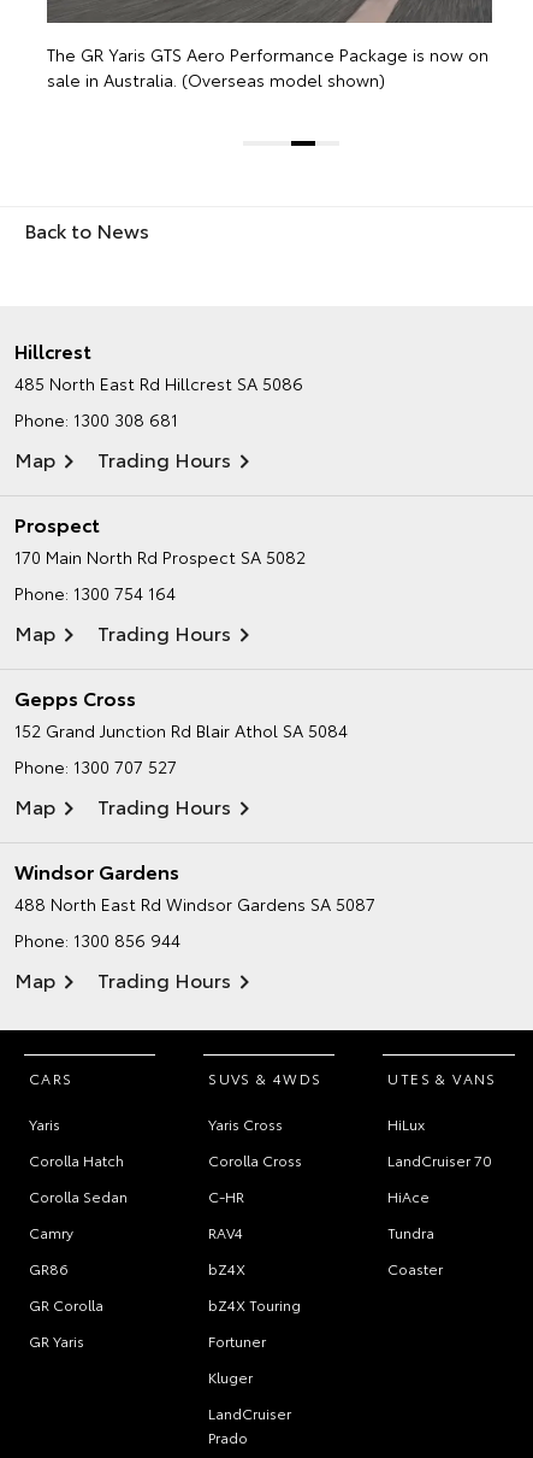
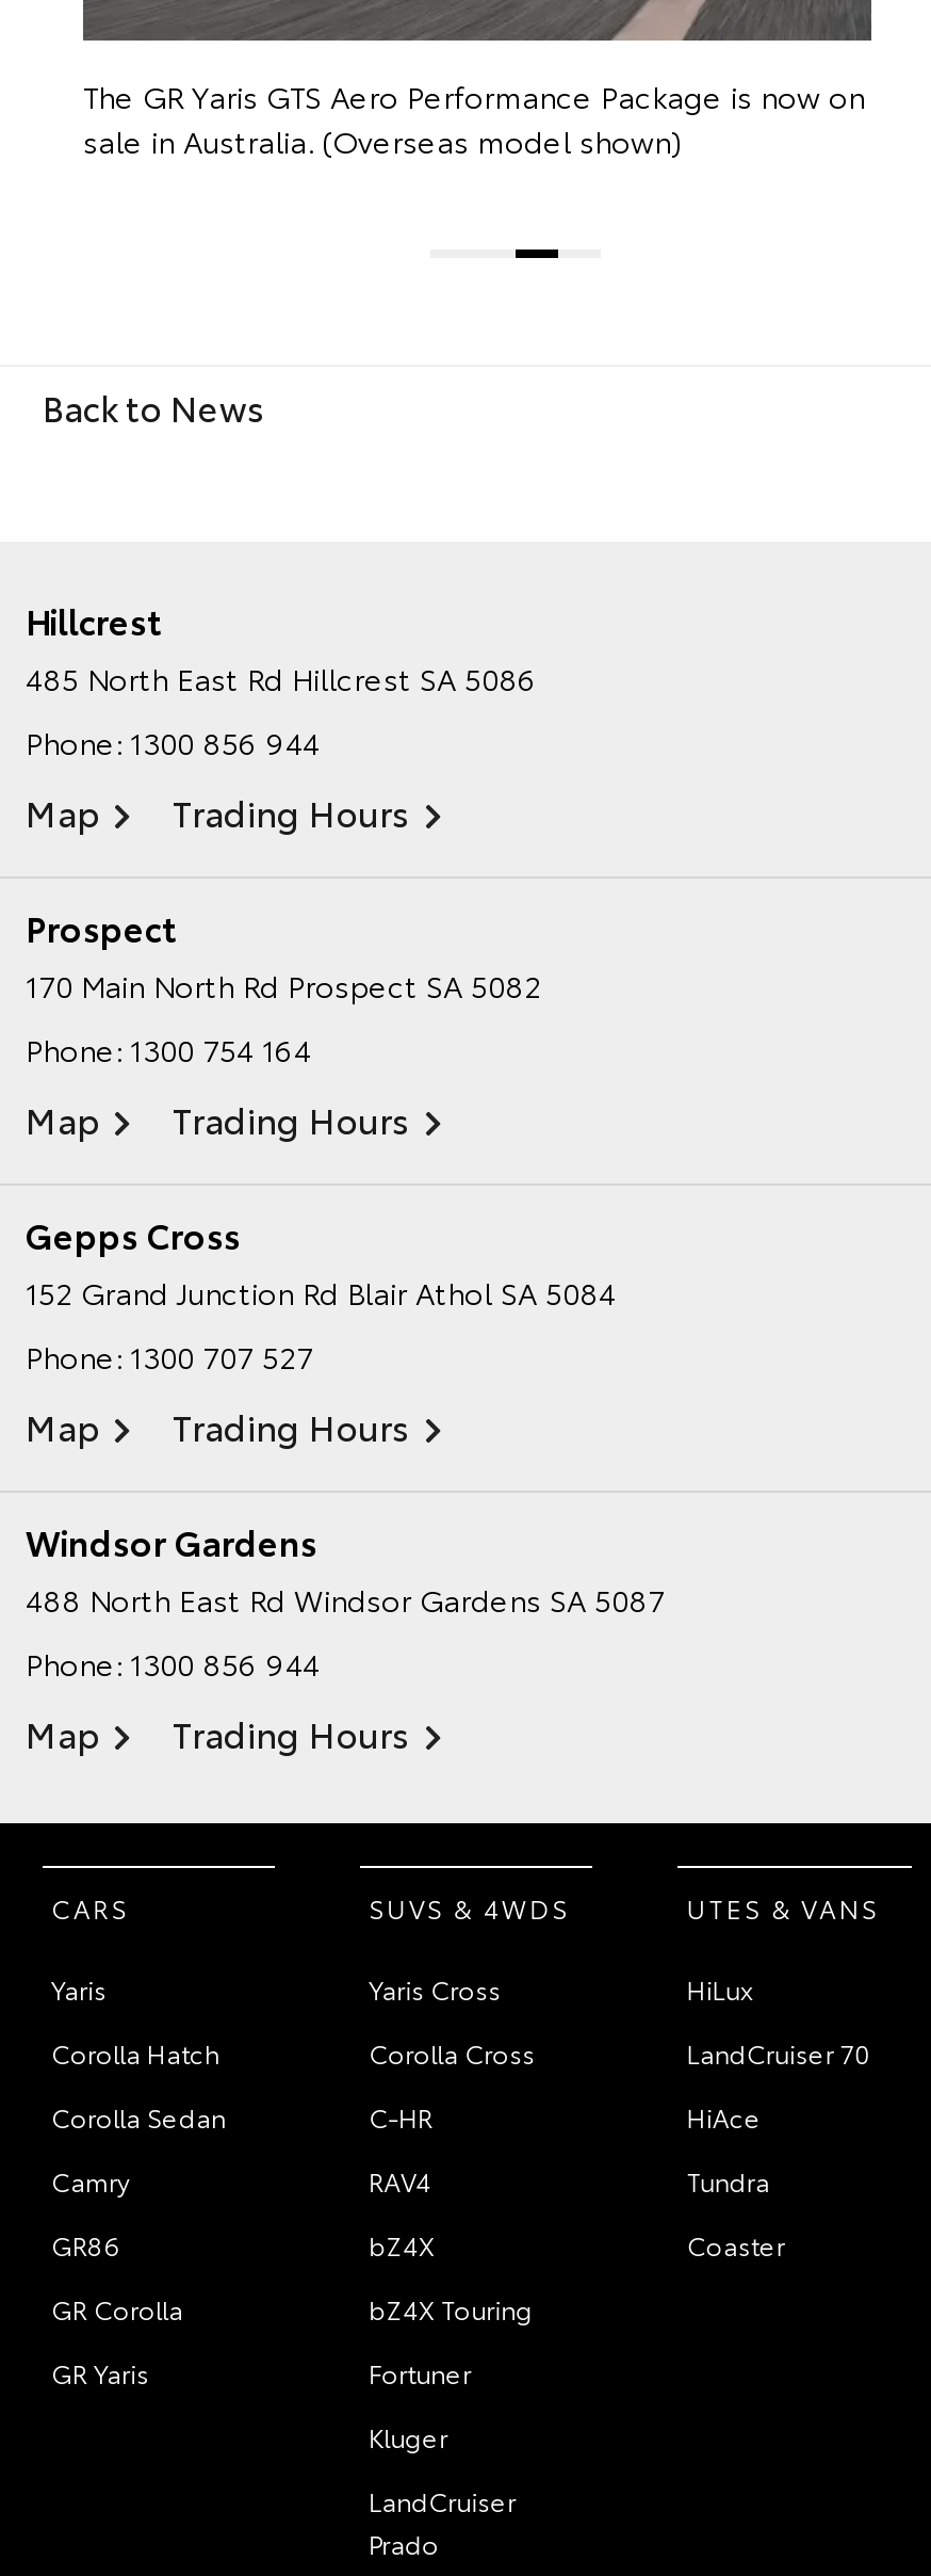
- Phone: 1300 308 681
+ Phone: 1300 856 944
